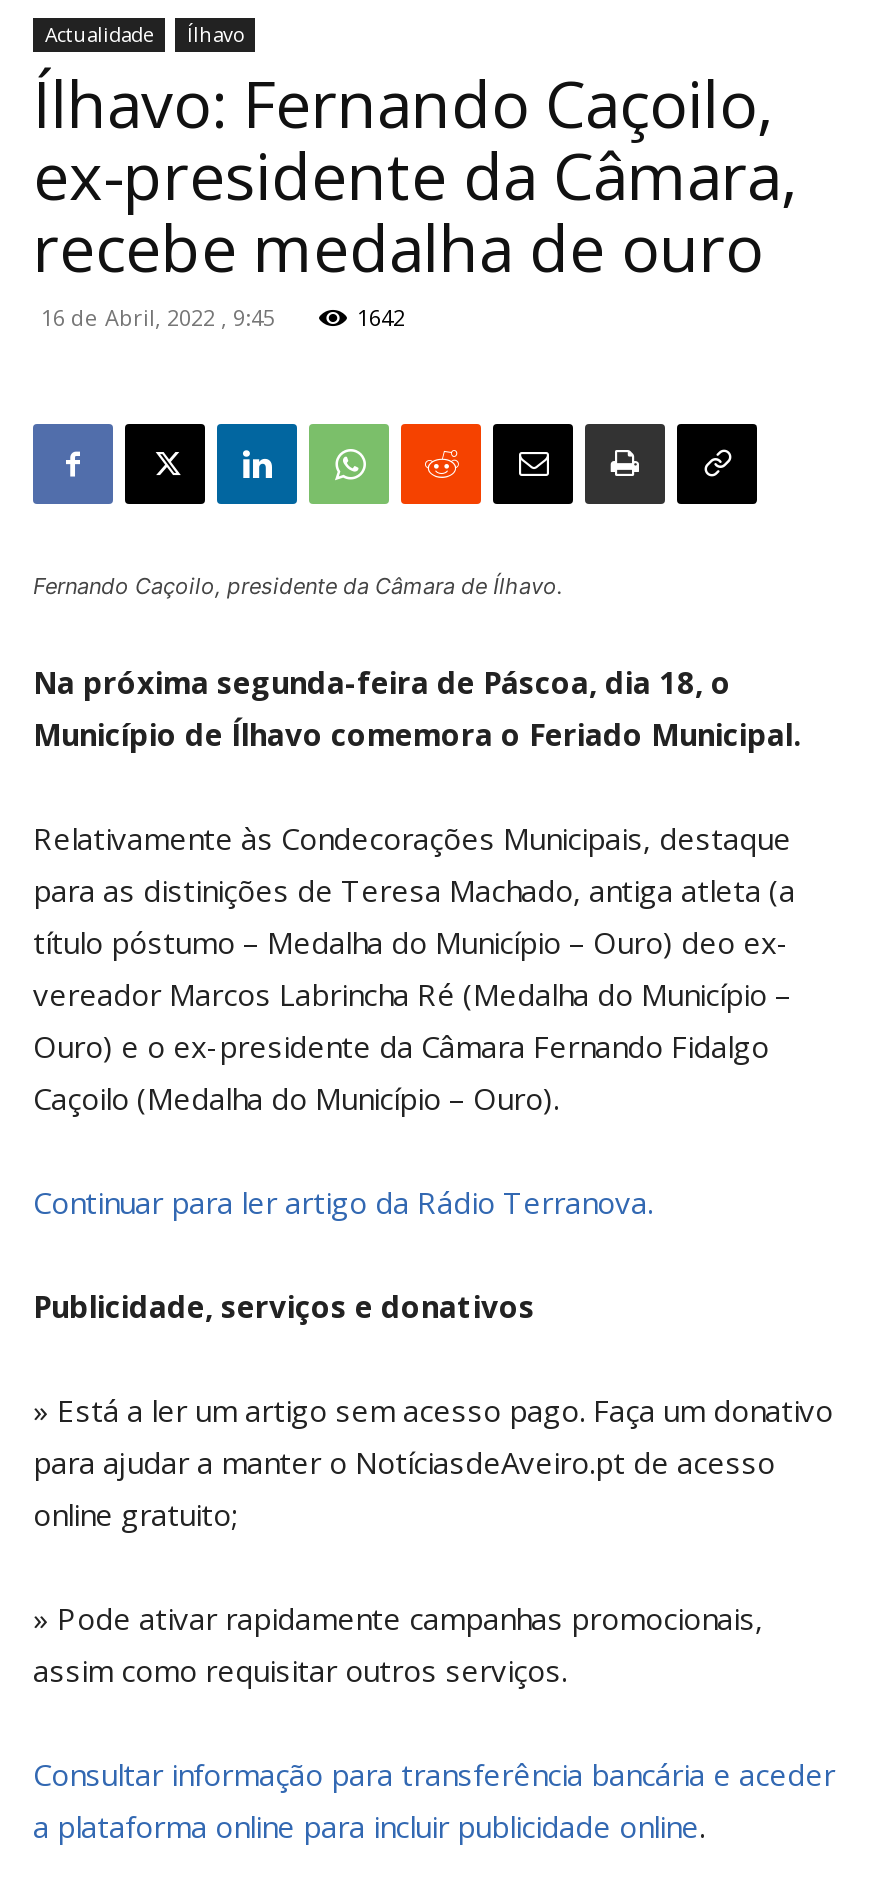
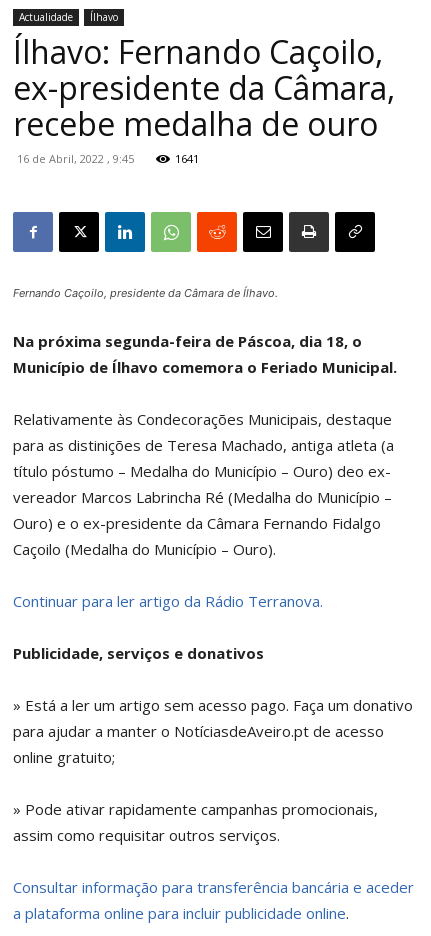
- 1642
+ 1641
